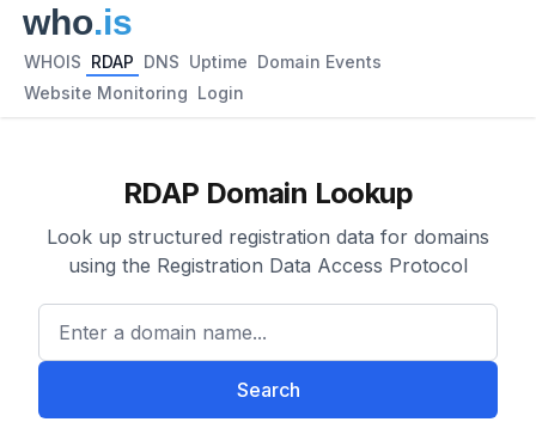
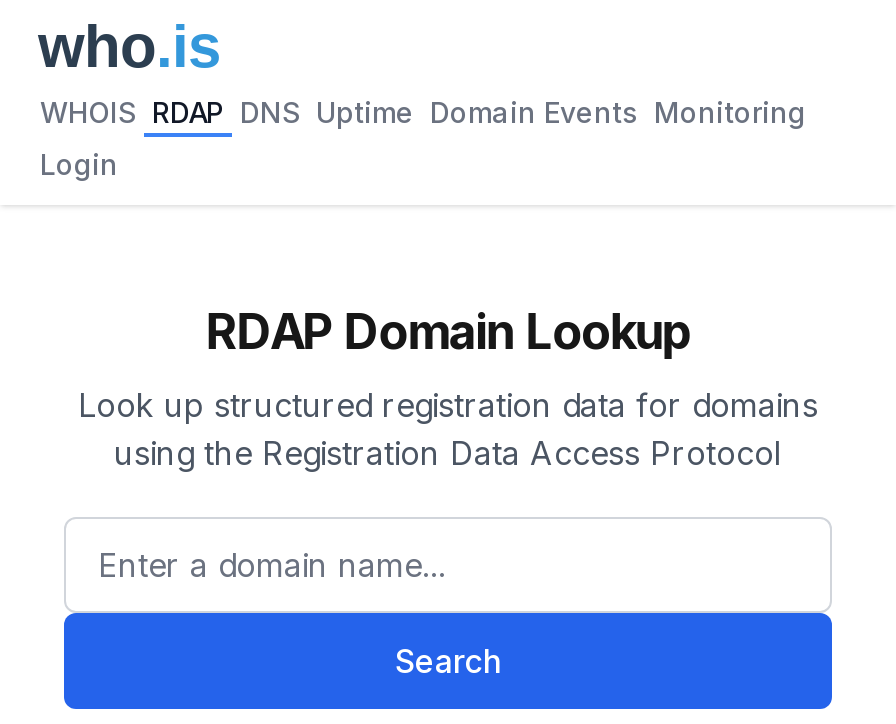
- WHOIS RDAP DNS Uptime Domain Events
+ WHOIS RDAP DNS Uptime Domain Events Monitoring

- Website Monitoring Login
+ Login
